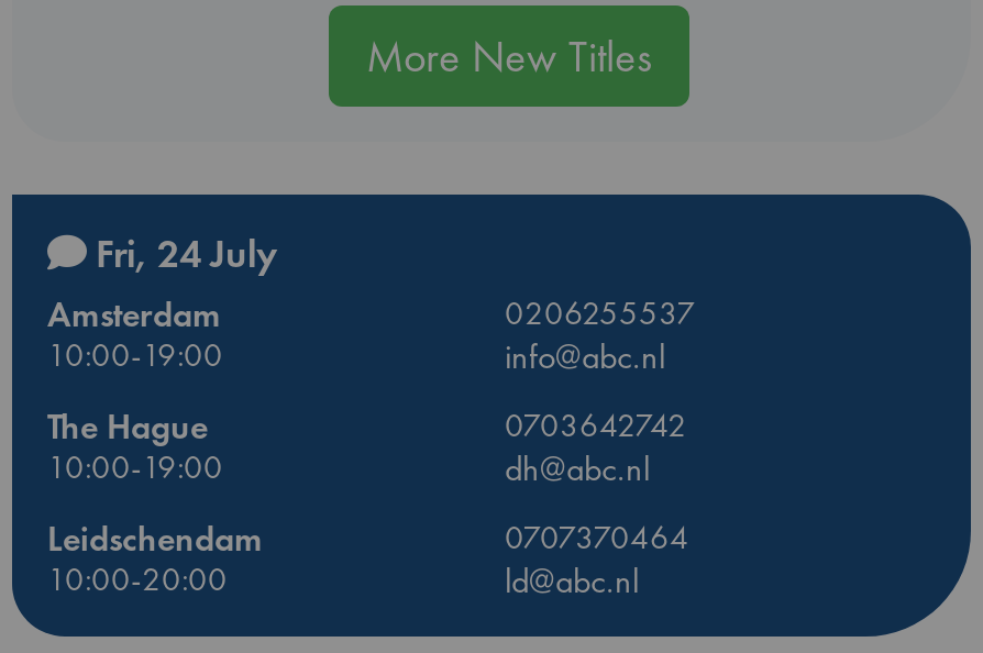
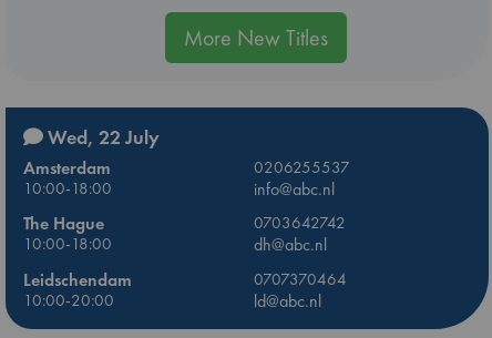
- Fri, 24 July
+ Wed, 22 July

- 10:00-19:00
+ 10:00-18:00

- 10:00-19:00
+ 10:00-18:00
